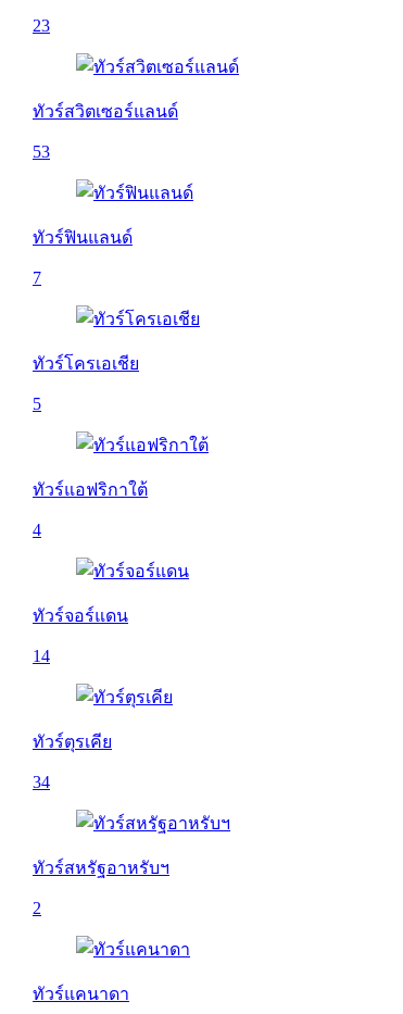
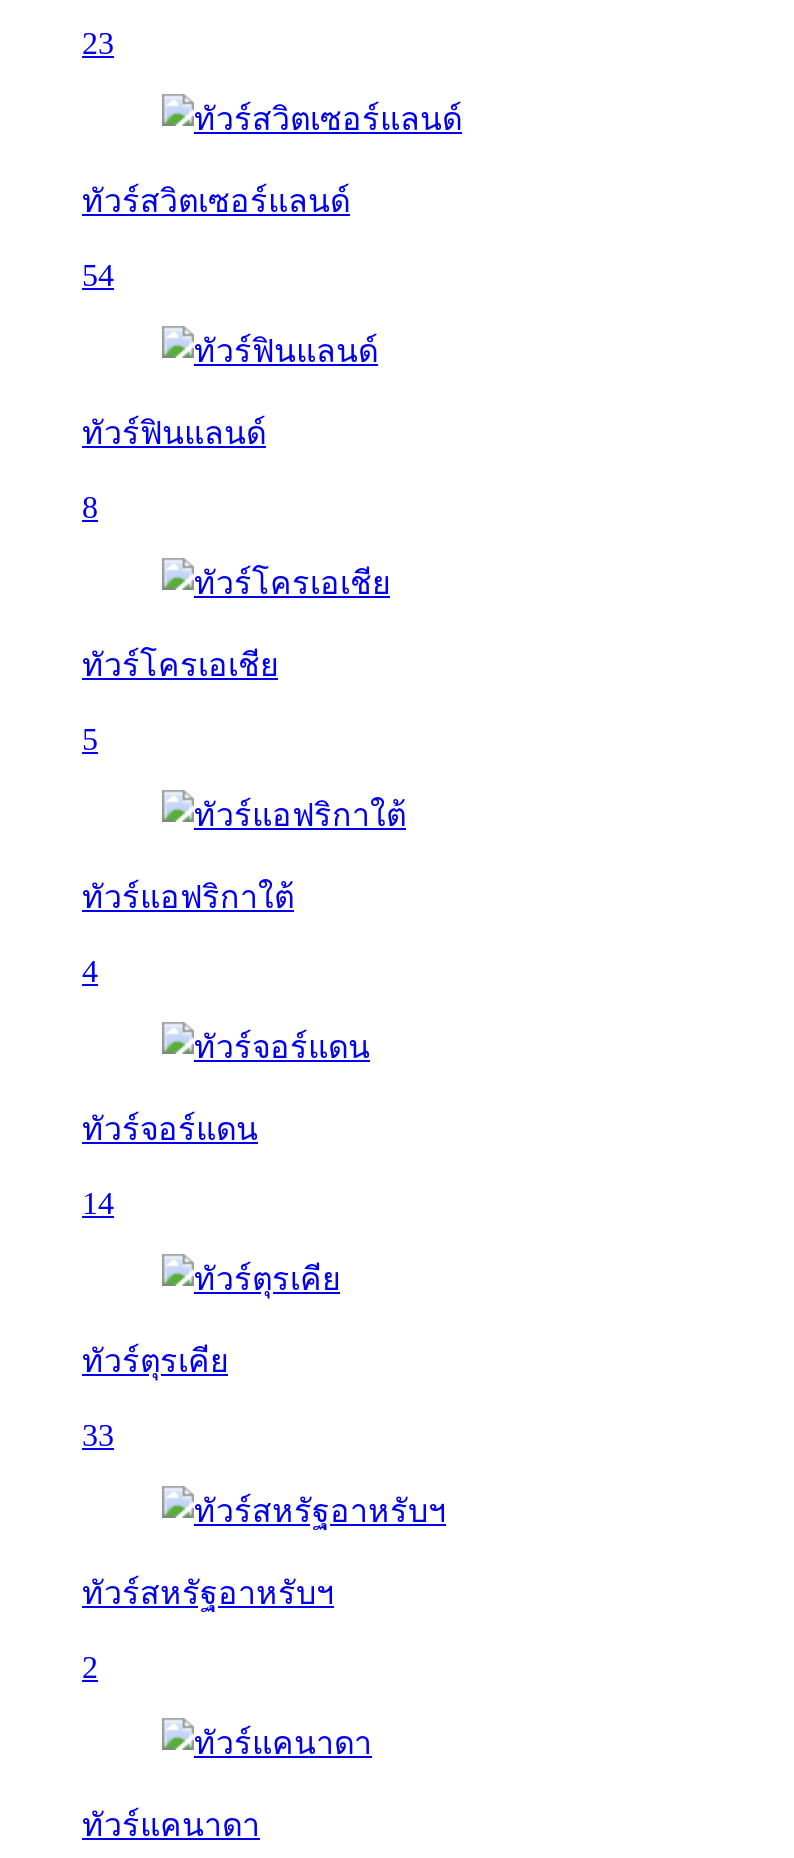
- 53
+ 54

- 7
+ 8

- 34
+ 33
